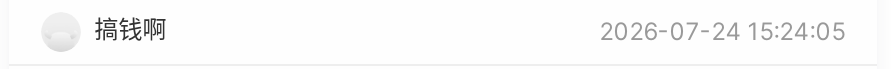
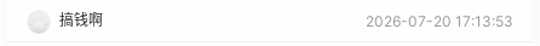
- 2026-07-24 15:24:05
+ 2026-07-20 17:13:53
